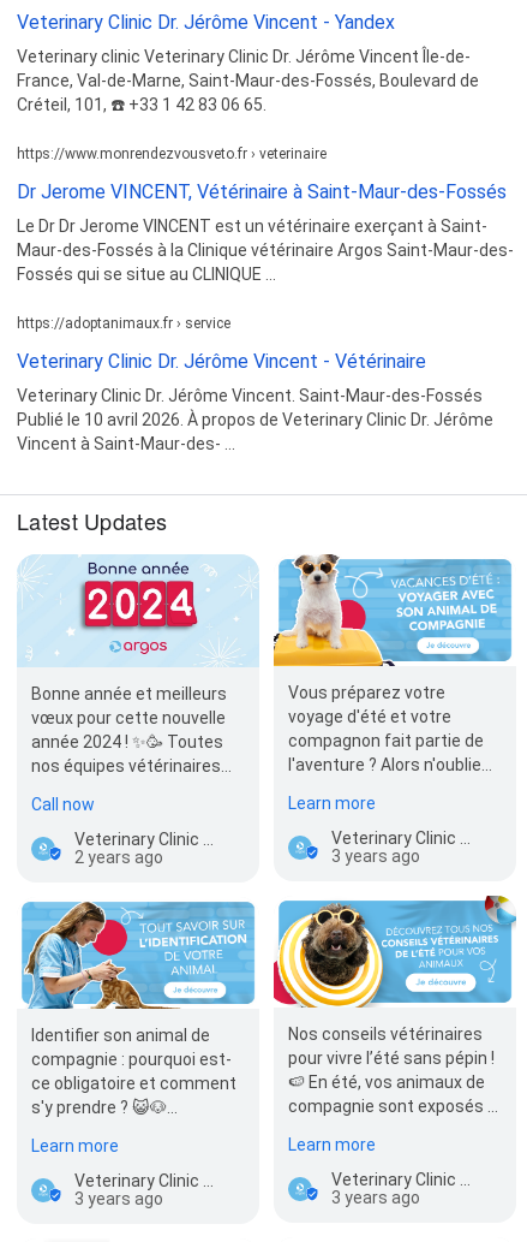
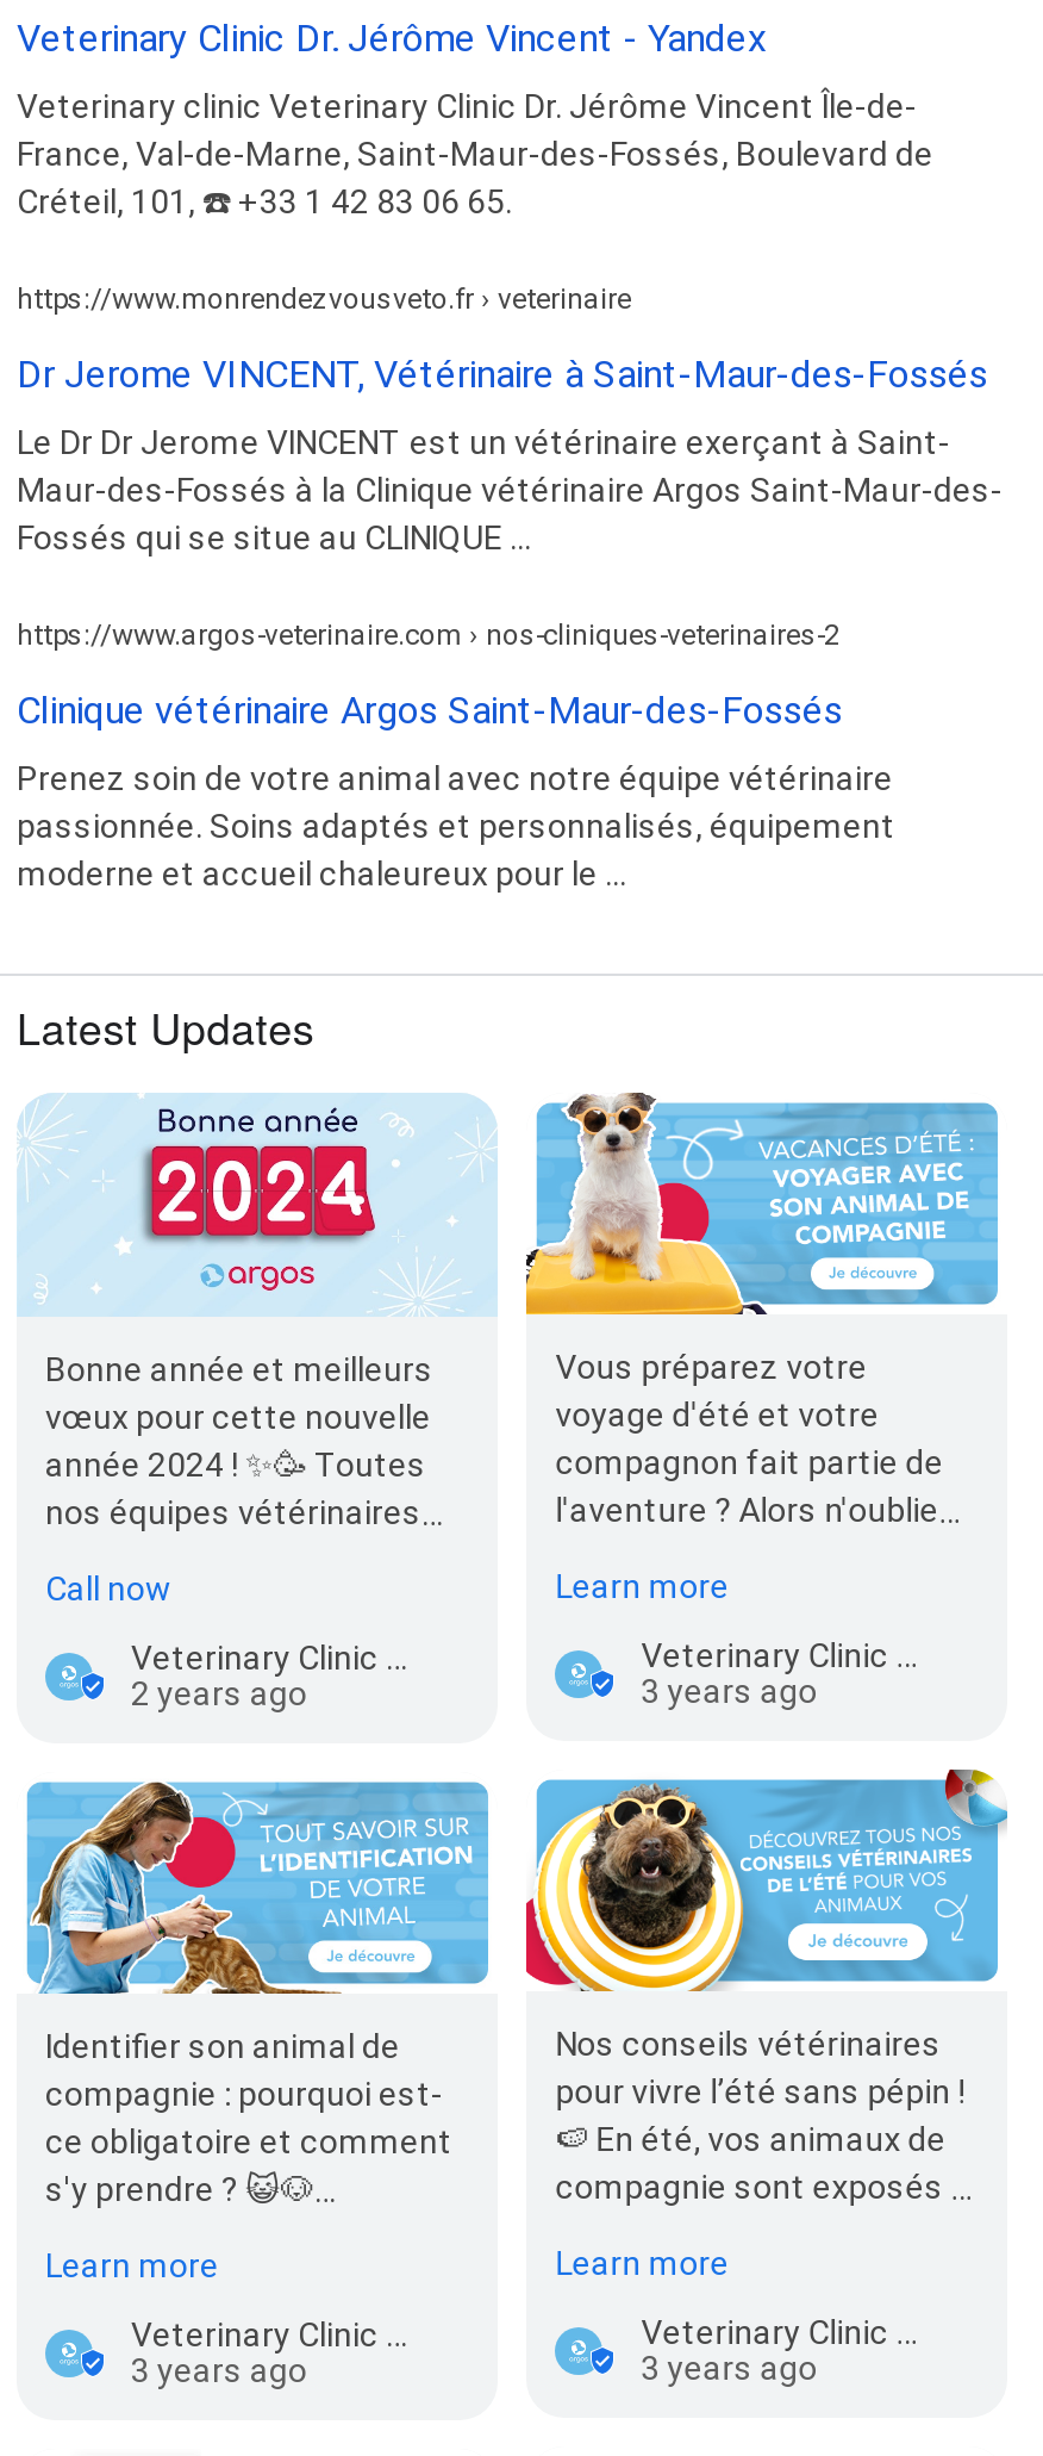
- https://adoptanimaux.fr › service
+ https://www.argos-veterinaire.com › nos-cliniques-veterinaires-2

- Veterinary Clinic Dr. Jérôme Vincent - Vétérinaire
+ Clinique vétérinaire Argos Saint-Maur-des-Fossés

- Veterinary Clinic Dr. Jérôme Vincent. Saint-Maur-des-Fossés
- Publié le 10 avril 2026. À propos de Veterinary Clinic Dr. Jérôme
- Vincent à Saint-Maur-des- ...
+ Prenez soin de votre animal avec notre équipe vétérinaire
+ passionnée. Soins adaptés et personnalisés, équipement
+ moderne et accueil chaleureux pour le ...
